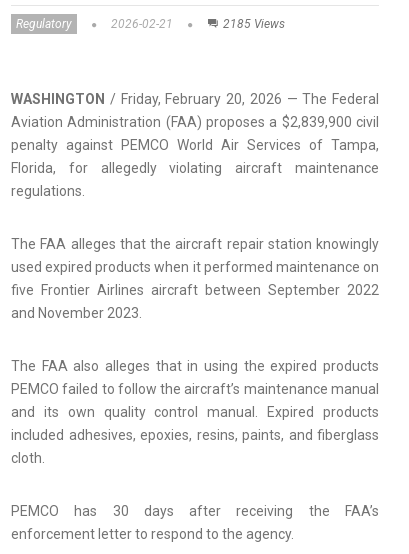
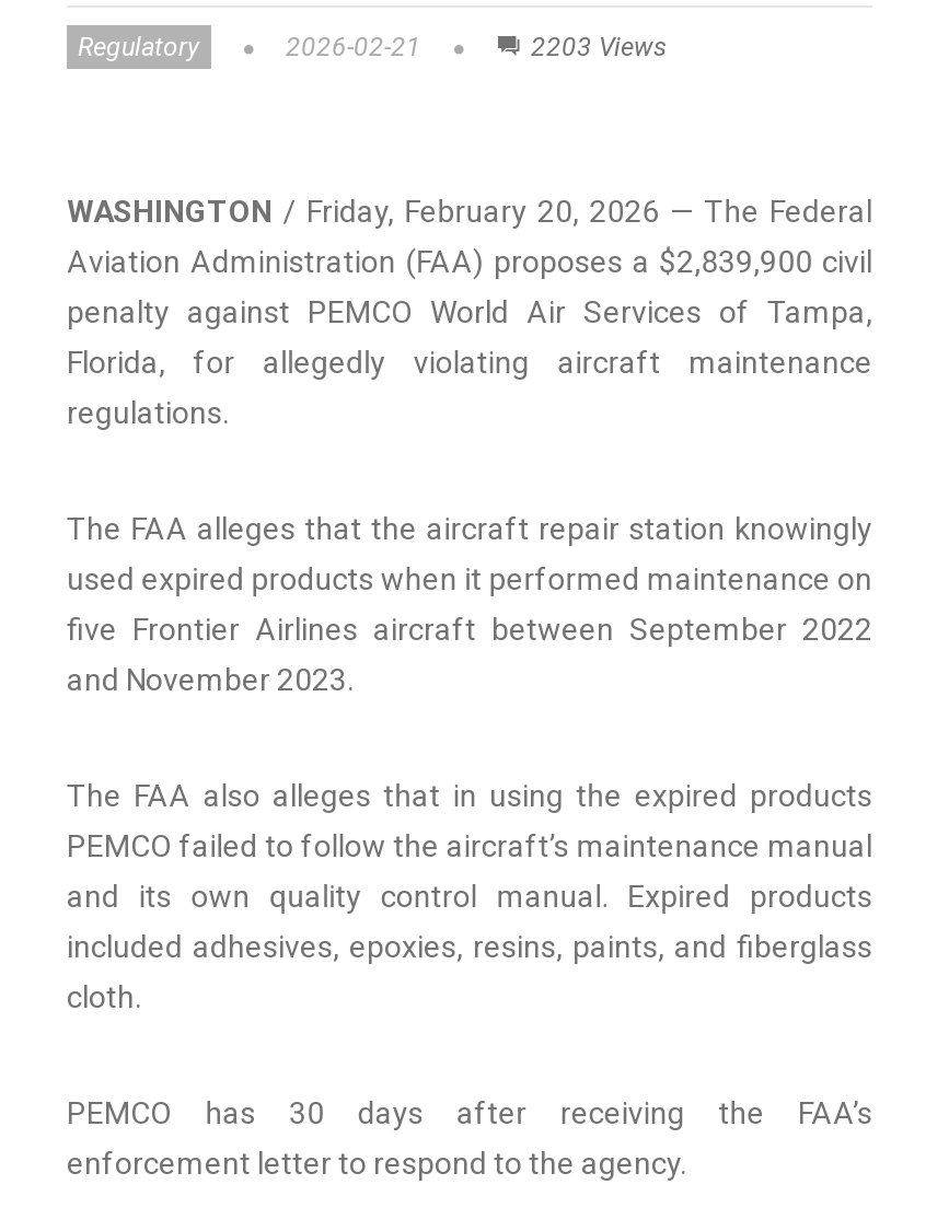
- 2185 Views
+ 2203 Views
